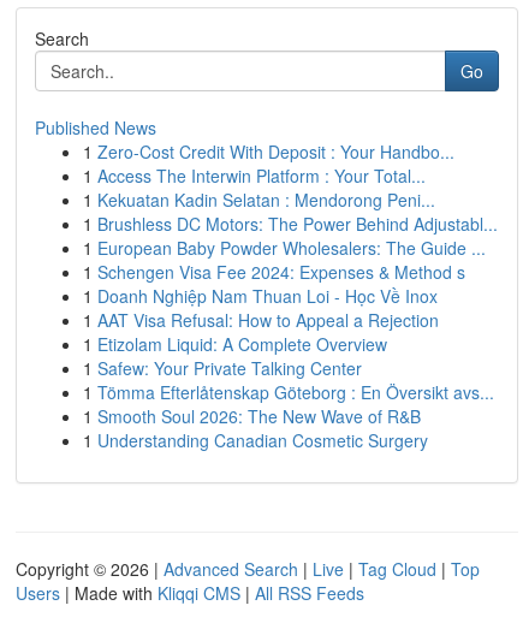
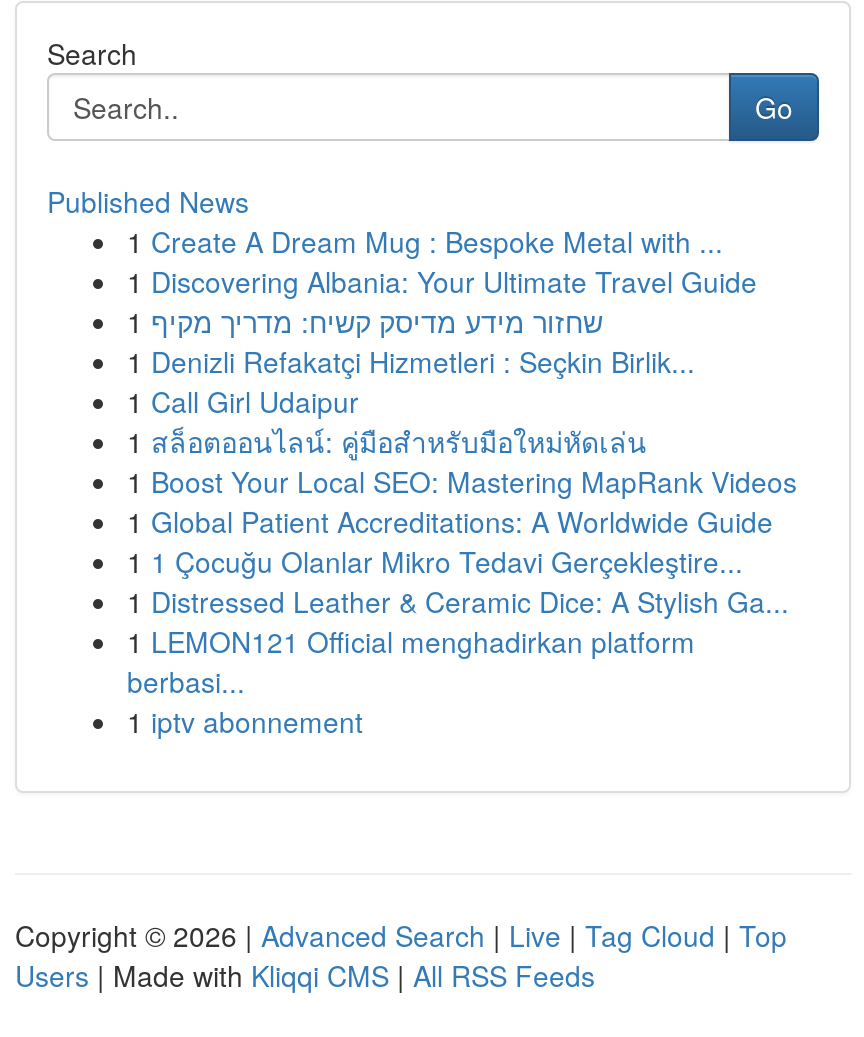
- 1 Zero-Cost Credit With Deposit : Your Handbo...
- 1 Access The Interwin Platform : Your Total...
- 1 Kekuatan Kadin Selatan : Mendorong Peni...
- 1 Brushless DC Motors: The Power Behind Adjustabl...
- 1 European Baby Powder Wholesalers: The Guide ...
- 1 Schengen Visa Fee 2024: Expenses & Method s
- 1 Doanh Nghiệp Nam Thuan Loi - Học Về Inox
- 1 AAT Visa Refusal: How to Appeal a Rejection
- 1 Etizolam Liquid: A Complete Overview
- 1 Safew: Your Private Talking Center
- 1 Tömma Efterlåtenskap Göteborg : En Översikt avs...
- 1 Smooth Soul 2026: The New Wave of R&B
- 1 Understanding Canadian Cosmetic Surgery
+ 1 Create A Dream Mug : Bespoke Metal with ...
+ 1 Discovering Albania: Your Ultimate Travel Guide
+ 1 שחזור מידע מדיסק קשיח: מדריך מקיף
+ 1 Denizli Refakatçi Hizmetleri : Seçkin Birlik...
+ 1 Call Girl Udaipur
+ 1 สล็อตออนไลน์: คู่มือสำหรับมือใหม่หัดเล่น
+ 1 Boost Your Local SEO: Mastering MapRank Videos
+ 1 Global Patient Accreditations: A Worldwide Guide
+ 1 1 Çocuğu Olanlar Mikro Tedavi Gerçekleştire...
+ 1 Distressed Leather & Ceramic Dice: A Stylish Ga...
+ 1 LEMON121 Official menghadirkan platform
+ berbasi...
+ 1 iptv abonnement
